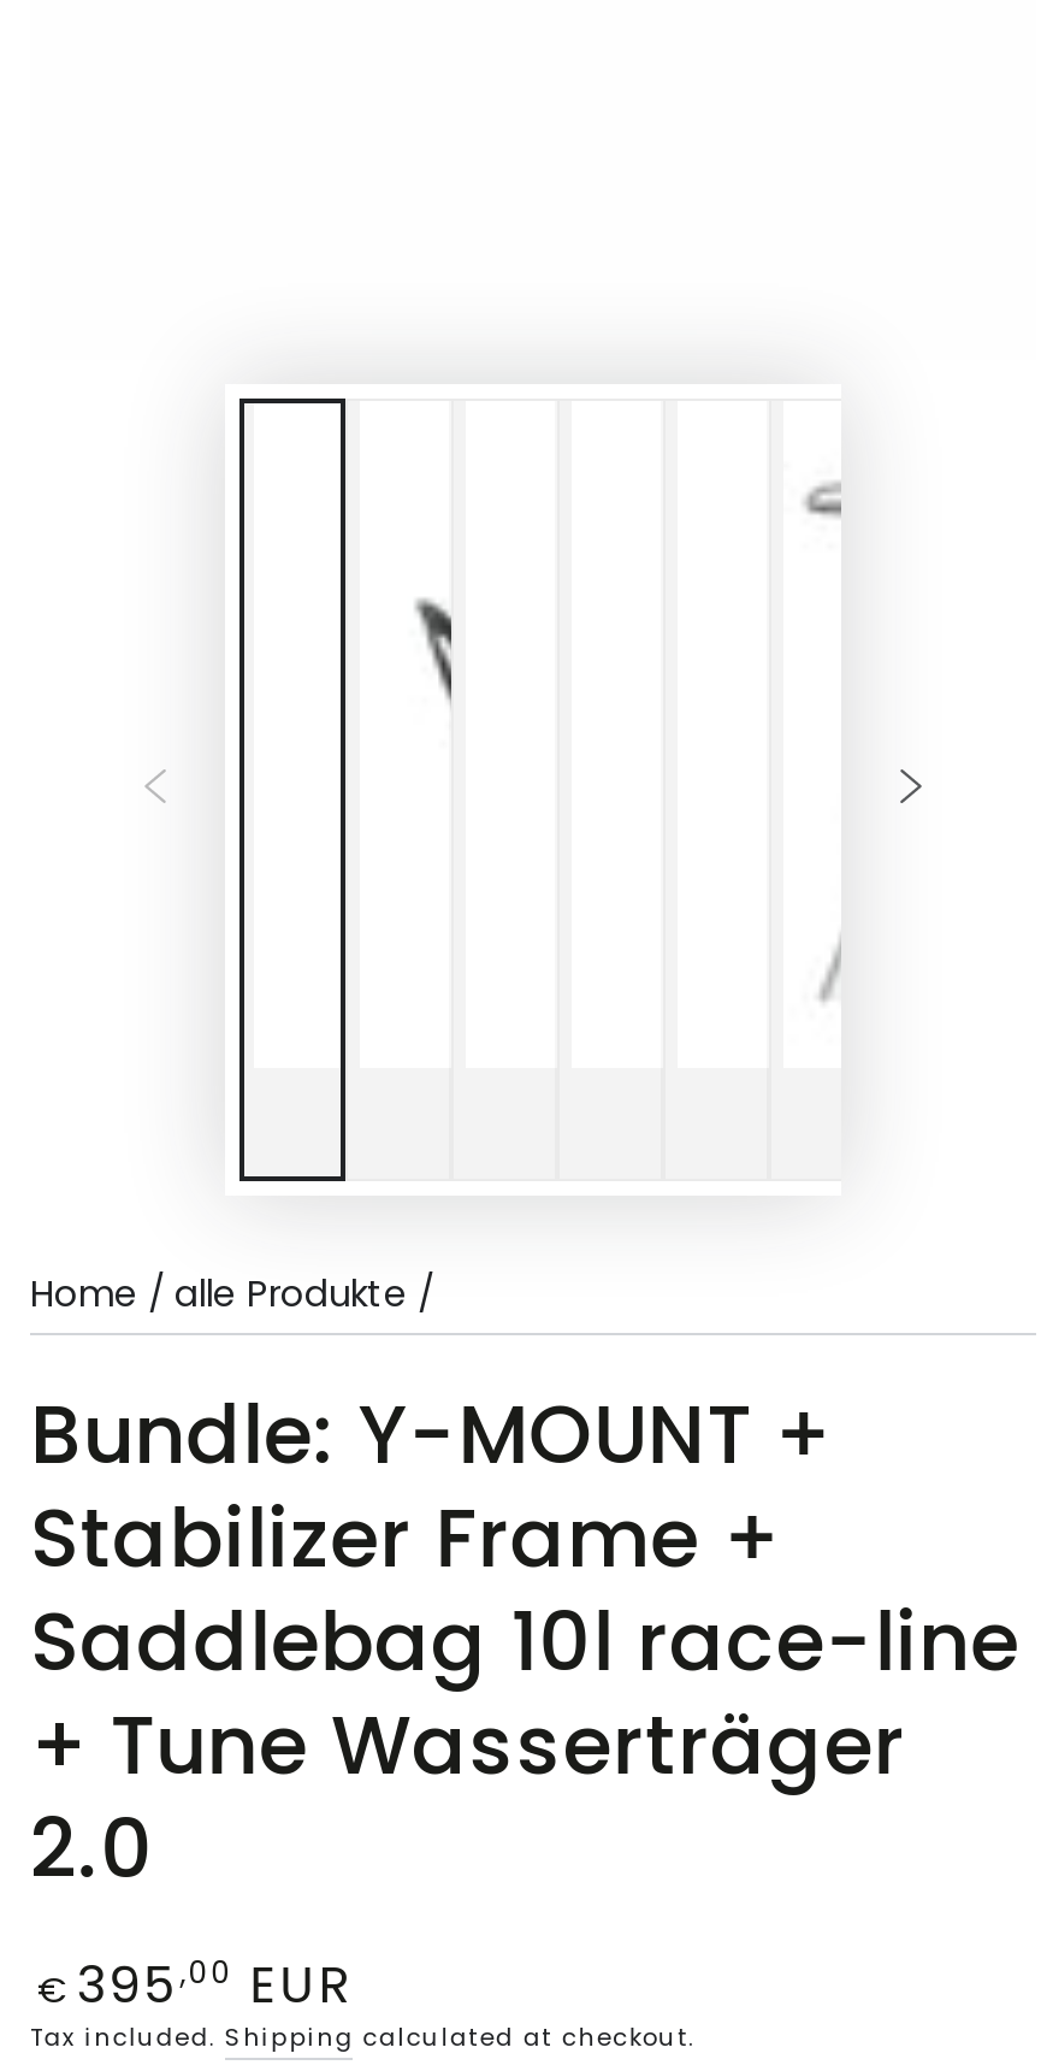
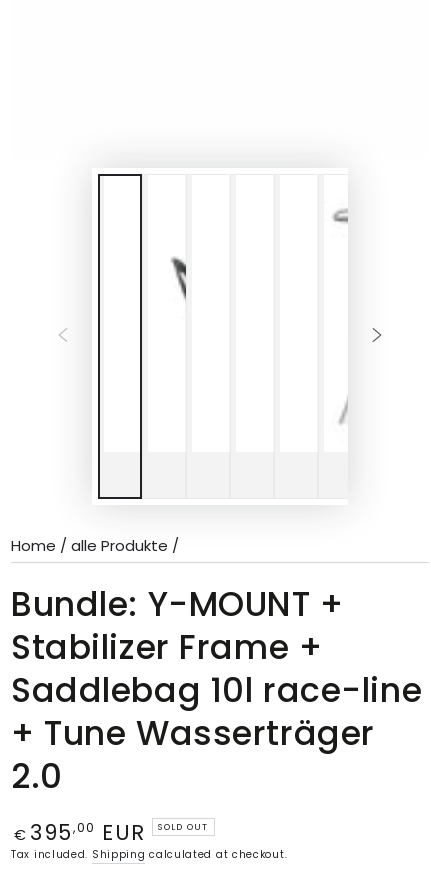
+ SOLD OUT
